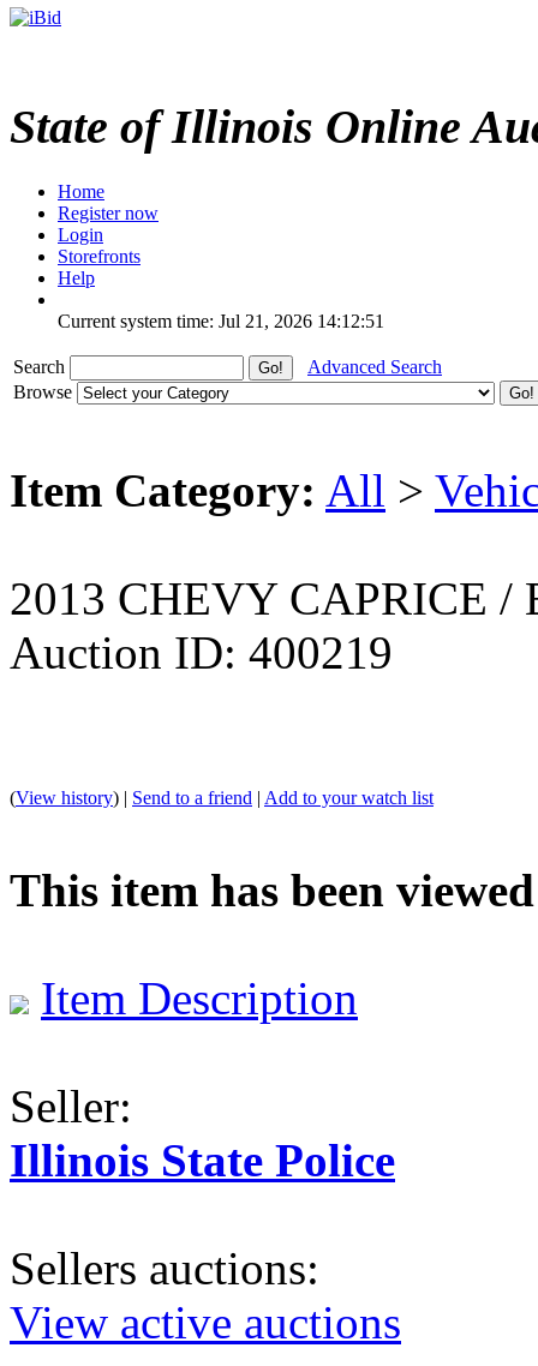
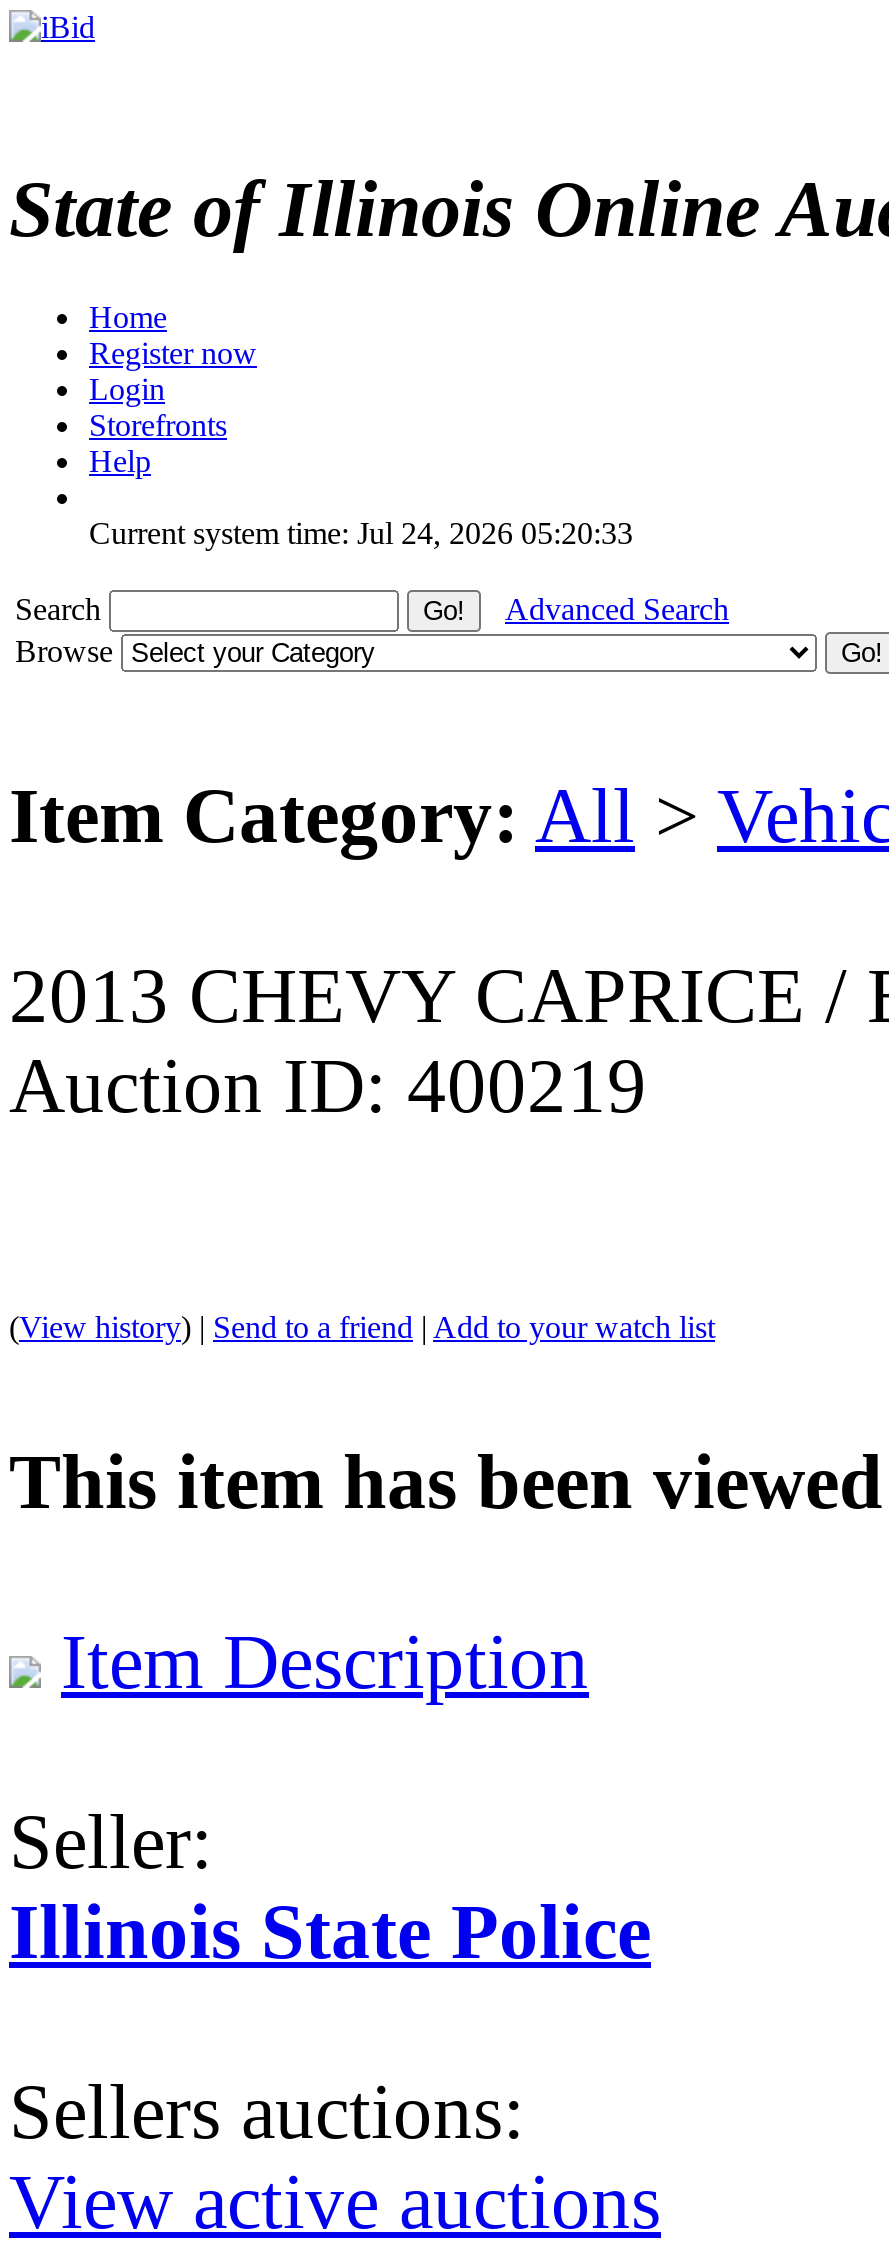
- Current system time: Jul 21, 2026 14:12:51
+ Current system time: Jul 24, 2026 05:20:33
